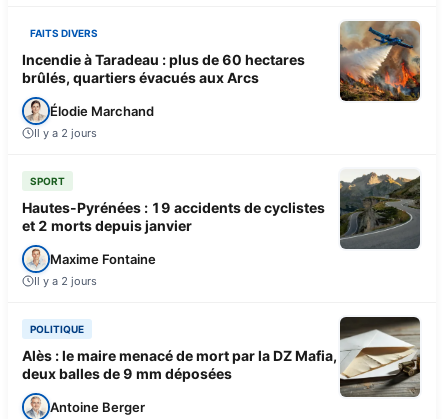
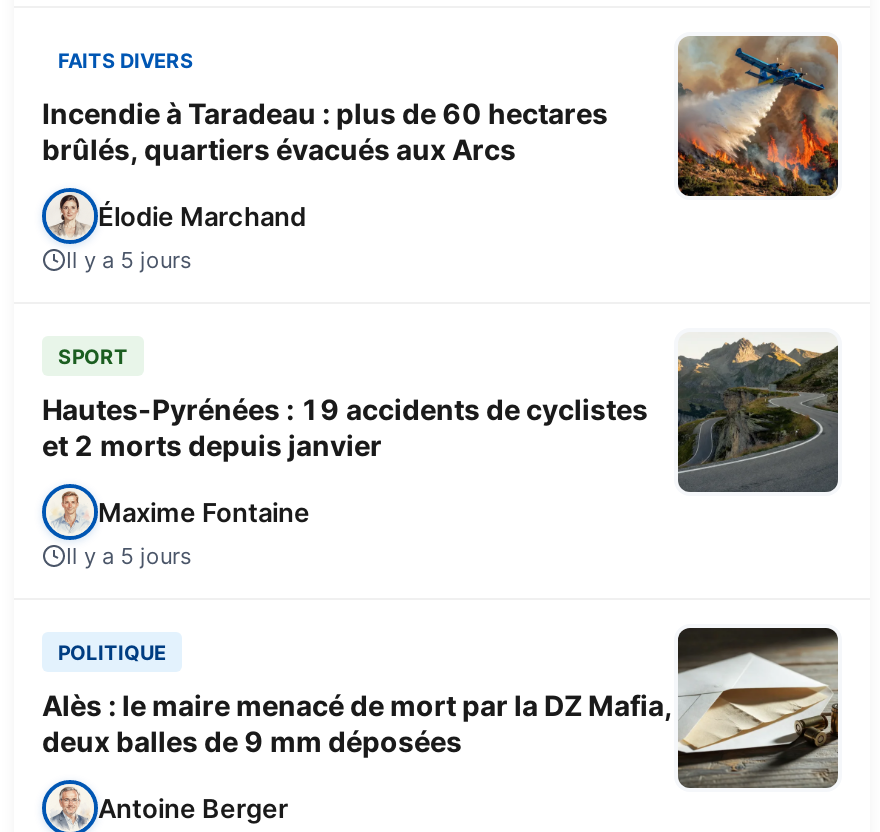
- Il y a 2 jours
+ Il y a 5 jours

- Il y a 2 jours
+ Il y a 5 jours
